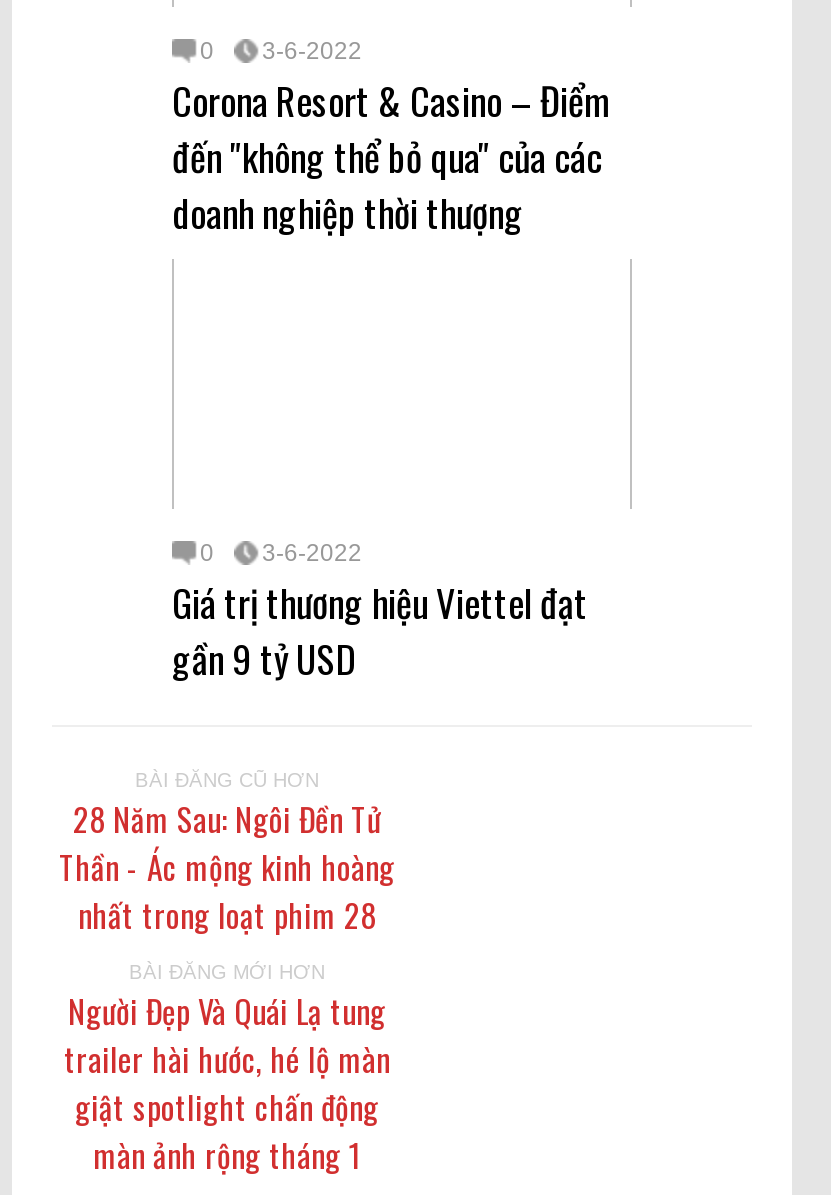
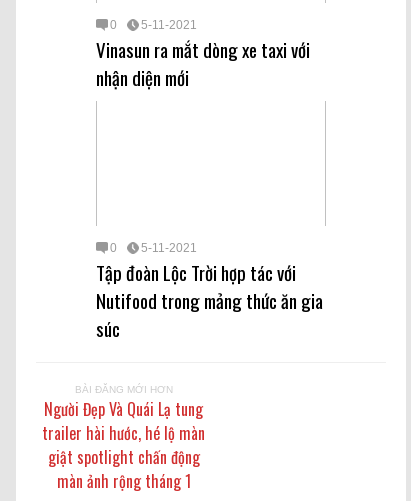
- 3-6-2022
- Corona Resort & Casino – Điểm
- đến "không thể bỏ qua" của các
- doanh nghiệp thời thượng
+ 5-11-2021
+ Vinasun ra mắt dòng xe taxi với
+ nhận diện mới

- 3-6-2022
- Giá trị thương hiệu Viettel đạt
- gần 9 tỷ USD
- BÀI ĐĂNG CŨ HƠN
- 28 Năm Sau: Ngôi Đền Tử
- Thần - Ác mộng kinh hoàng
- nhất trong loạt phim 28
+ 5-11-2021
+ Tập đoàn Lộc Trời hợp tác với
+ Nutifood trong mảng thức ăn gia
+ súc
